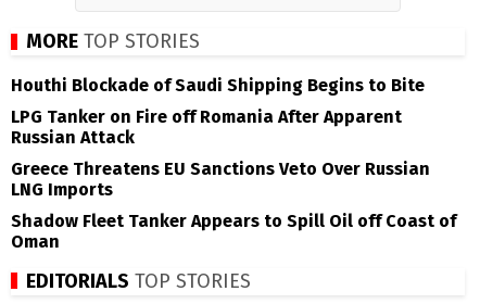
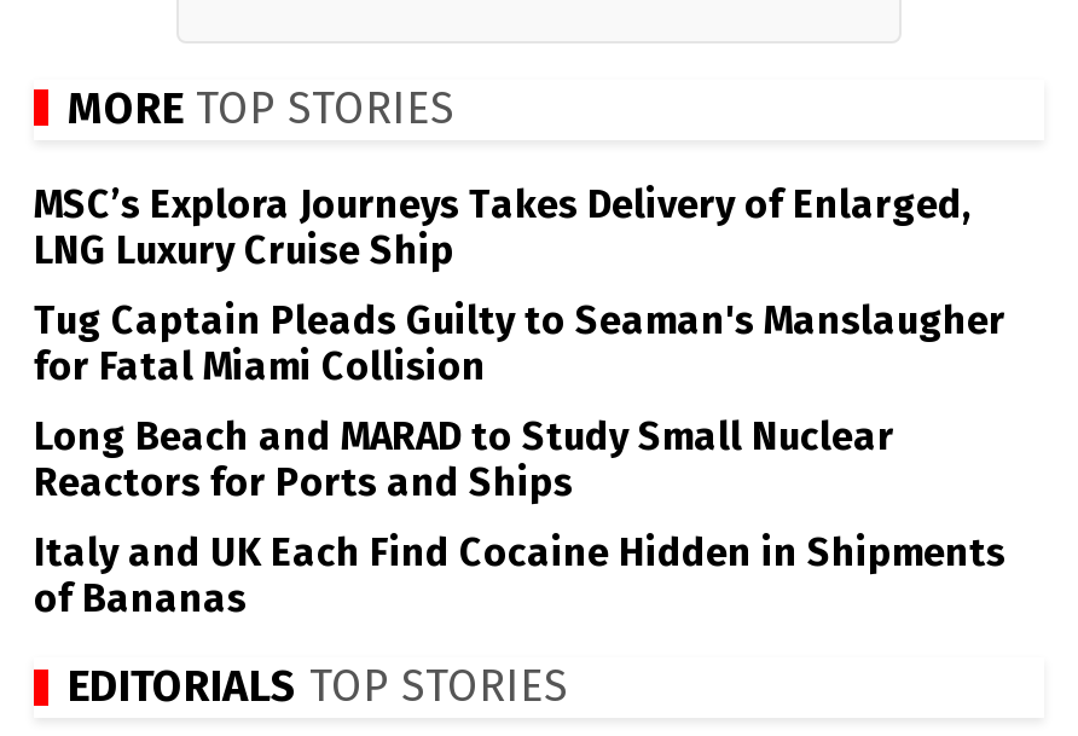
- Houthi Blockade of Saudi Shipping Begins to Bite
+ MSC’s Explora Journeys Takes Delivery of Enlarged,
+ LNG Luxury Cruise Ship

- LPG Tanker on Fire off Romania After Apparent
- Russian Attack
+ Tug Captain Pleads Guilty to Seaman's Manslaugher
+ for Fatal Miami Collision

- Greece Threatens EU Sanctions Veto Over Russian
- LNG Imports
+ Long Beach and MARAD to Study Small Nuclear
+ Reactors for Ports and Ships

- Shadow Fleet Tanker Appears to Spill Oil off Coast of
- Oman
+ Italy and UK Each Find Cocaine Hidden in Shipments
+ of Bananas
